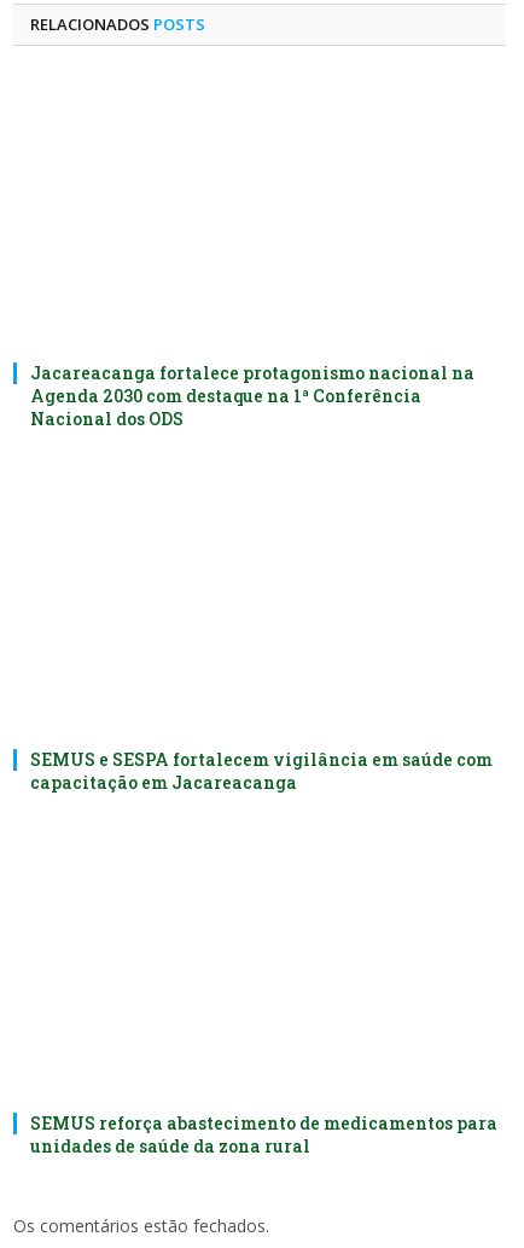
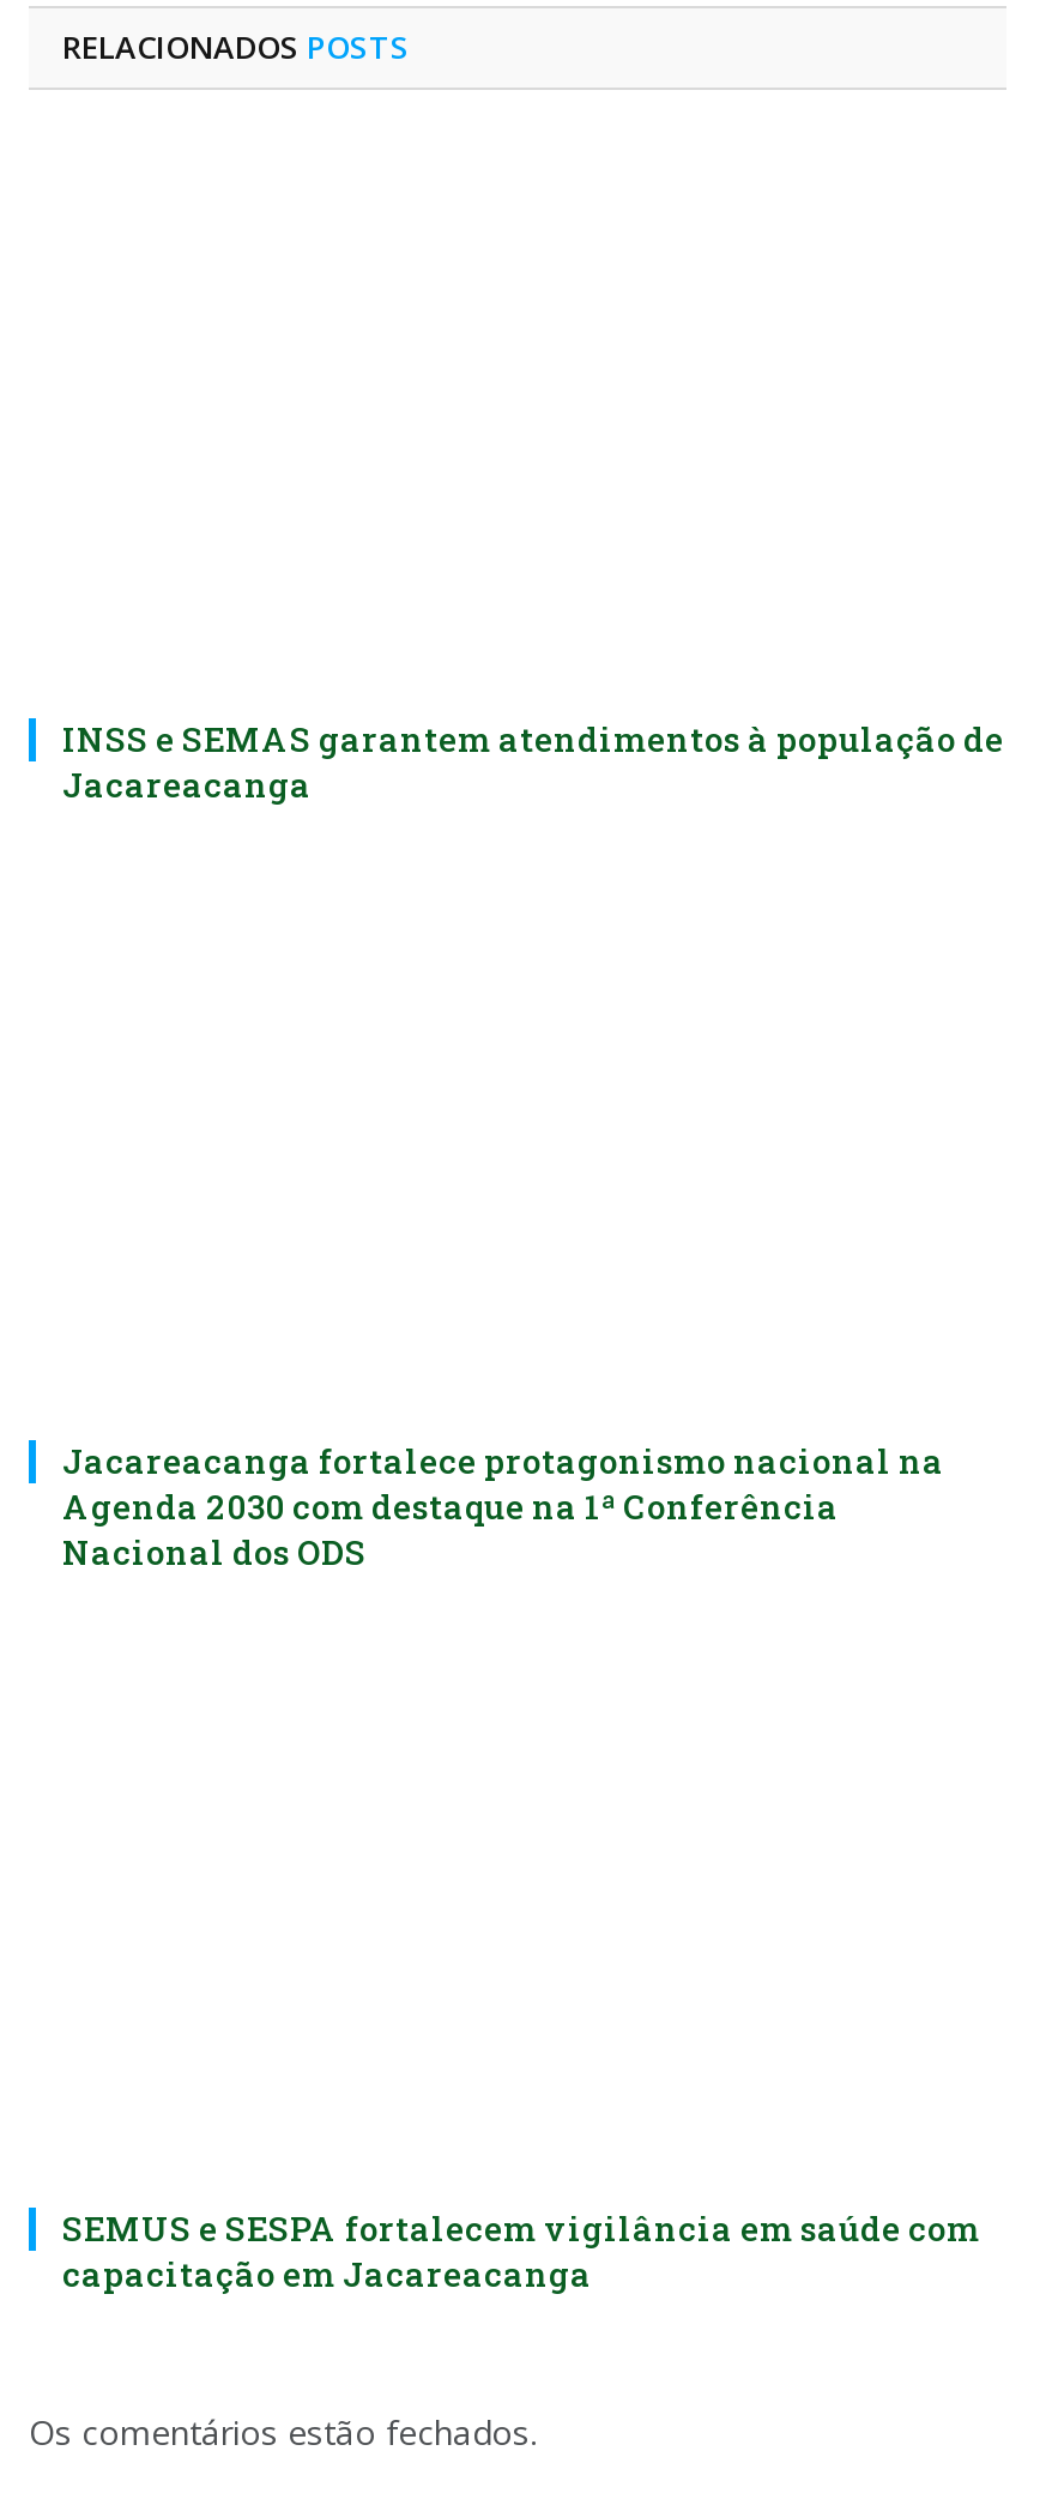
+ INSS e SEMAS garantem atendimentos à população de
+ Jacareacanga

moved down: Jacareacanga fortalece protagonismo nacional na | Agenda 2030 com destaque na 1ª Conferência | Nacional dos ODS | SEMUS e SESPA fortalecem vigilância em saúde com | capacitação em Jacareacanga

- SEMUS reforça abastecimento de medicamentos para
- unidades de saúde da zona rural
